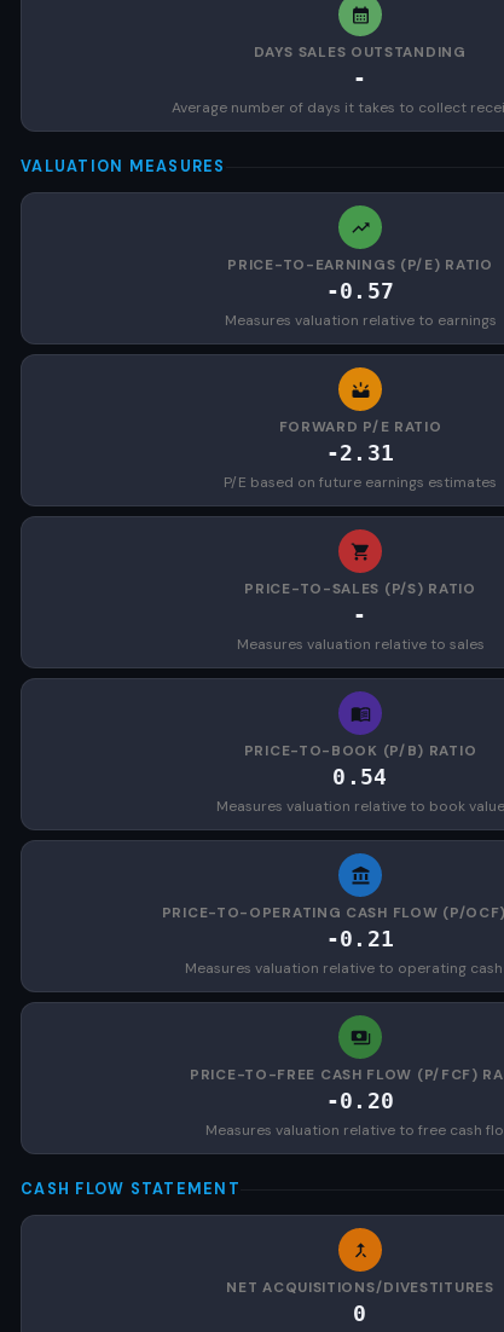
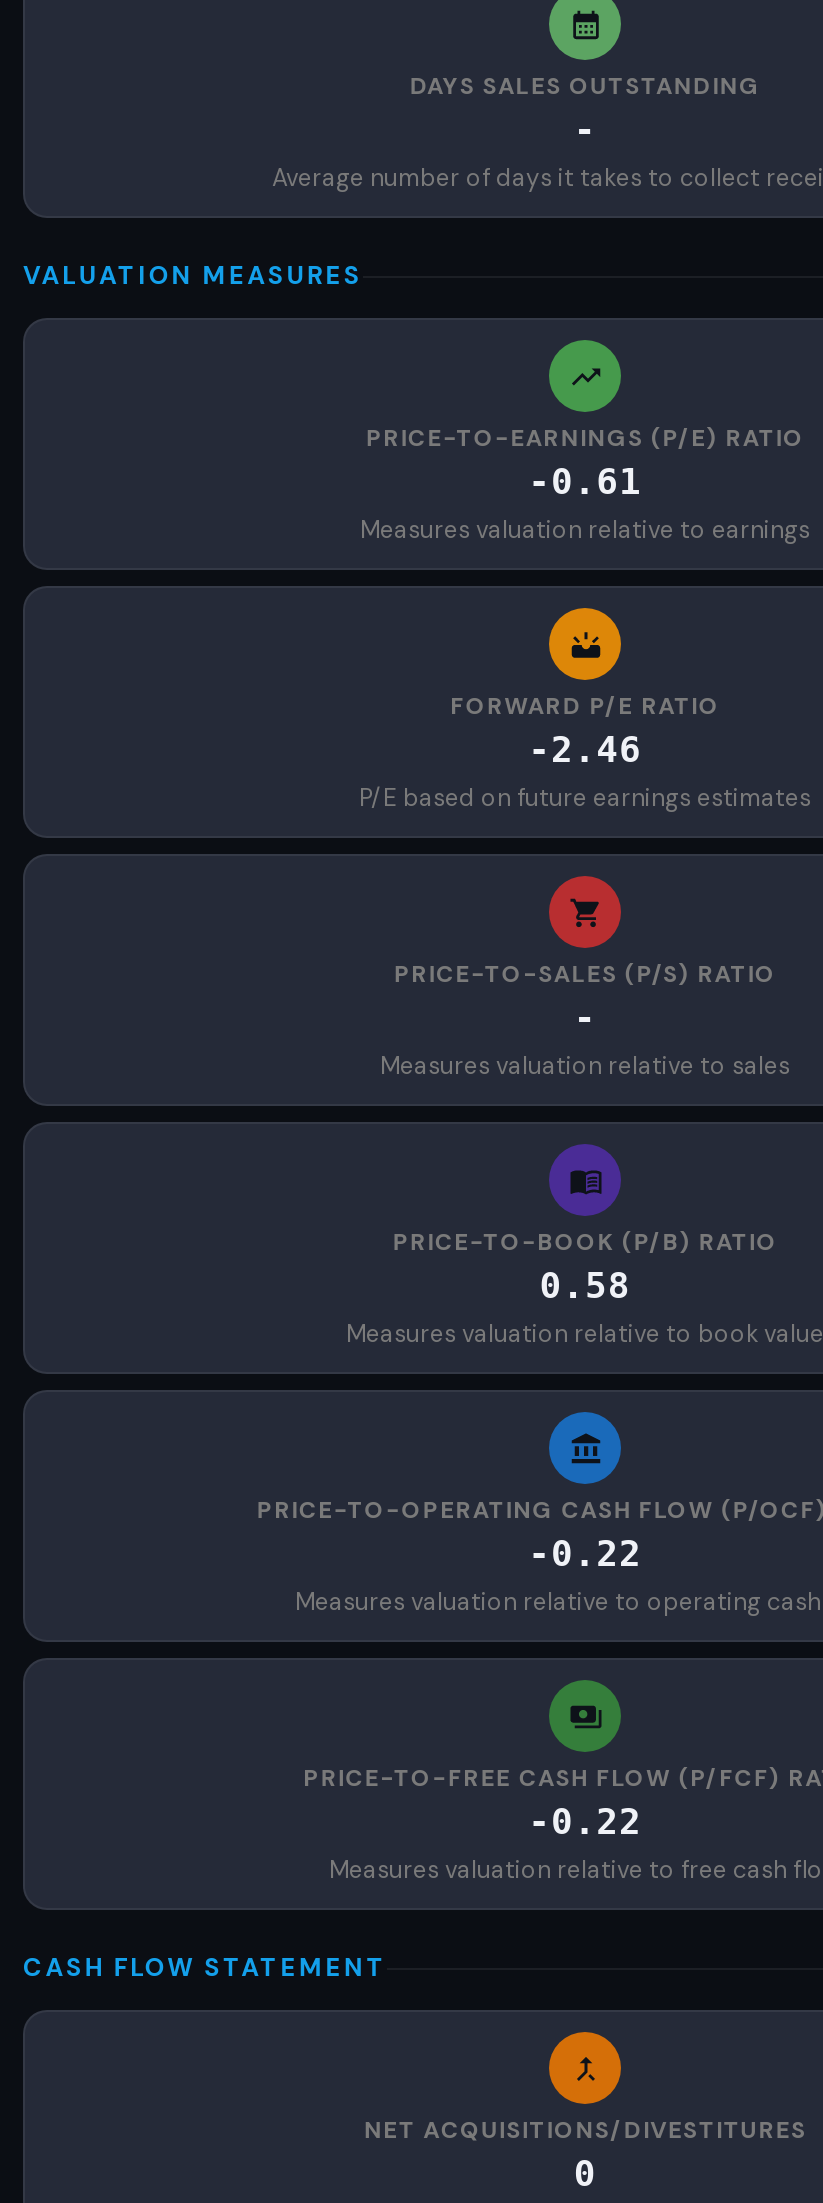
- -0.57
+ -0.61

- -2.31
+ -2.46

- 0.54
+ 0.58

- -0.21
+ -0.22

- -0.20
+ -0.22
